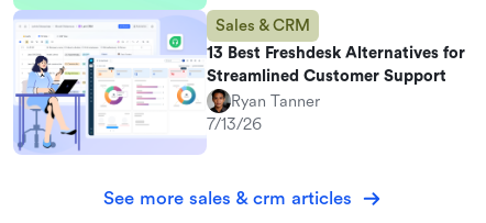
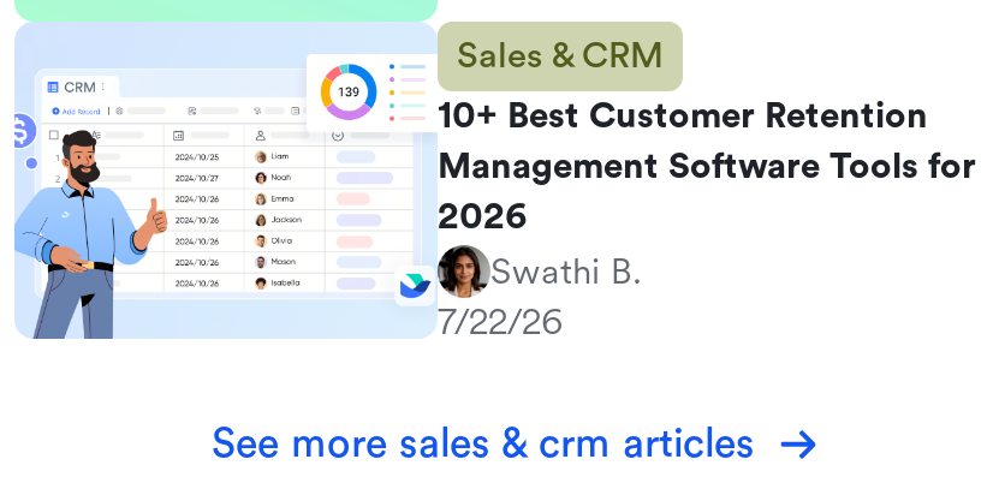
- [image]
- 13 Best Freshdesk Alternatives for
- Streamlined Customer Support
- Ryan Tanner
- 7/13/26
+ [image]
+ 10+ Best Customer Retention
+ Management Software Tools for
+ 2026
+ Swathi B.
+ 7/22/26
